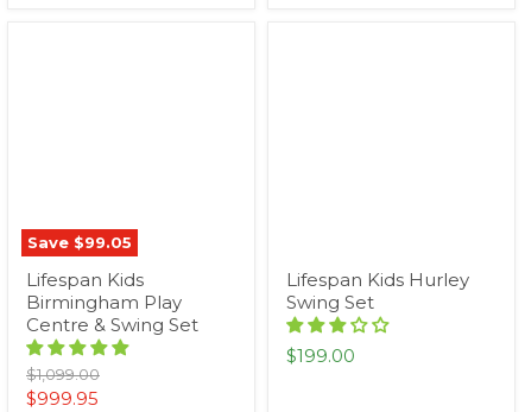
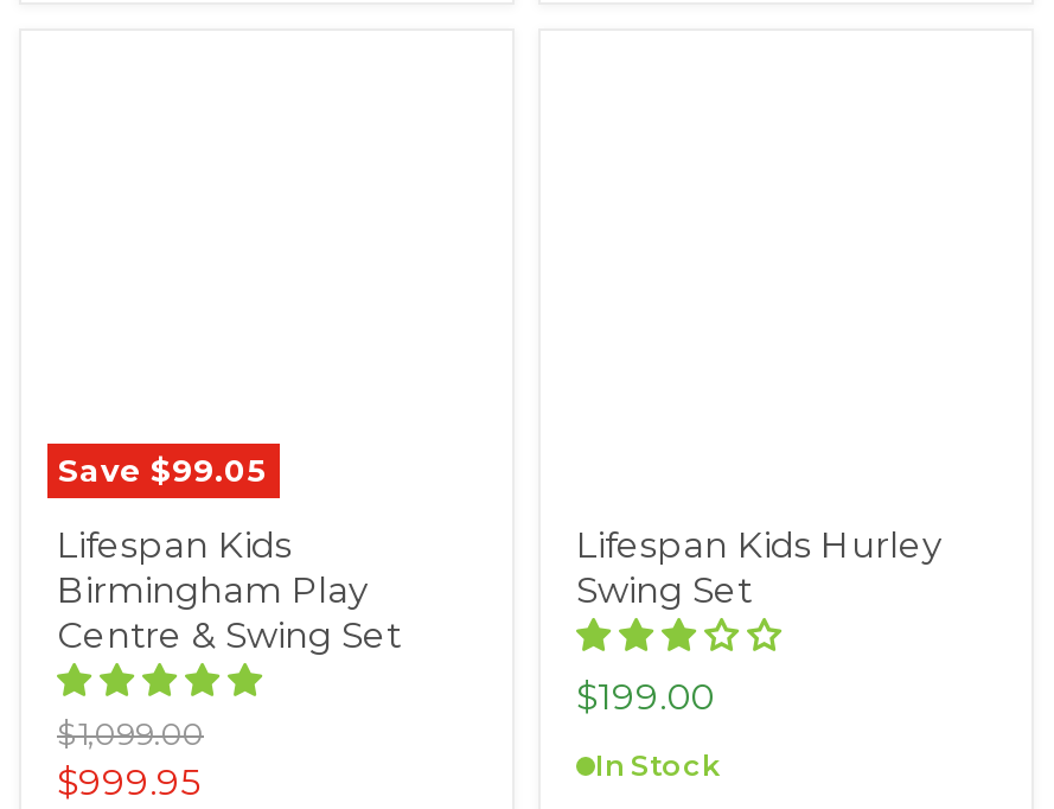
+ In Stock
